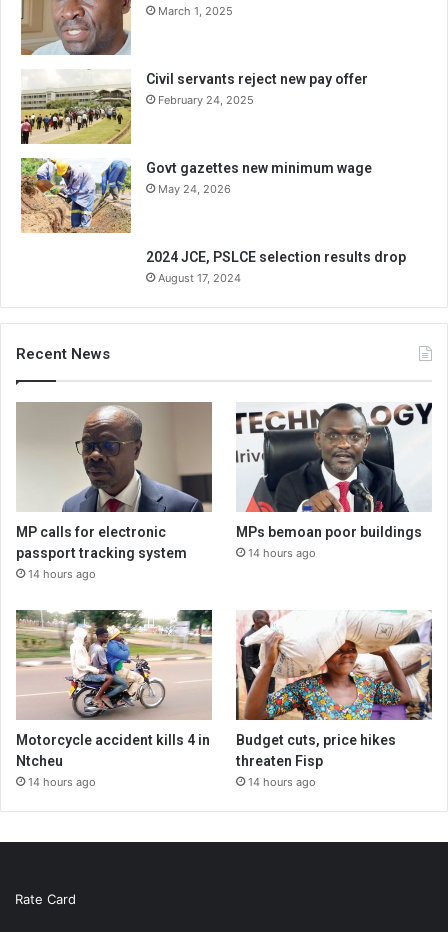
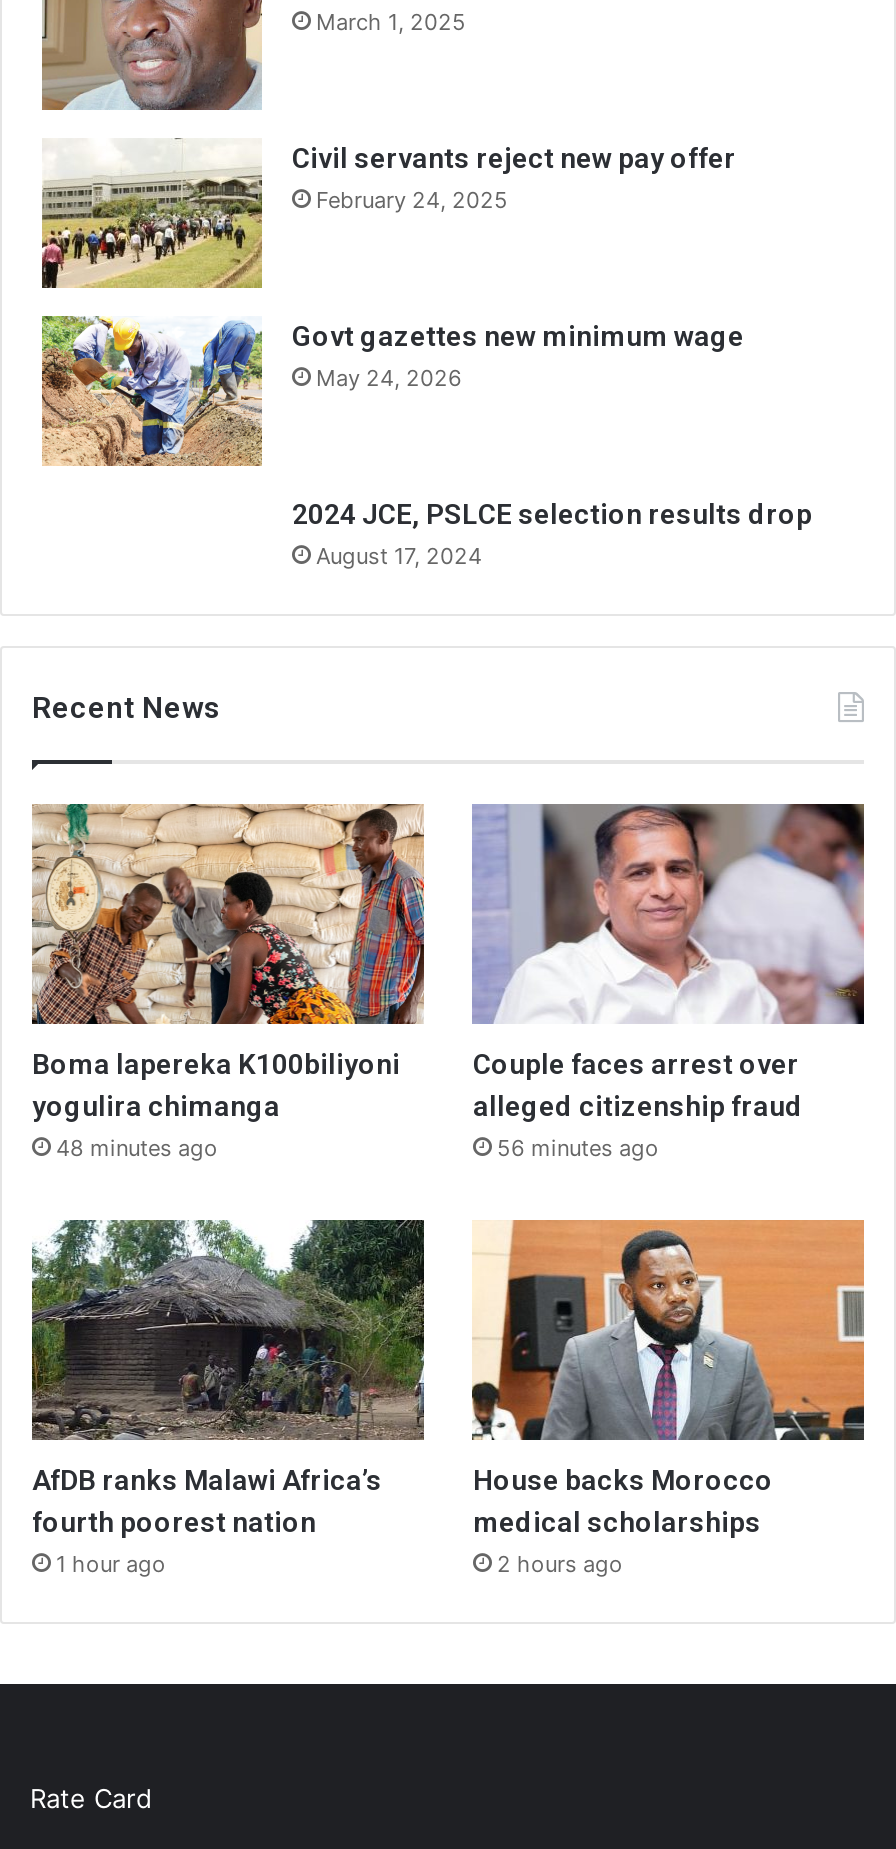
- [image]
- MP calls for electronic
- passport tracking system
- 14 hours ago
+ [image]
+ Boma lapereka K100biliyoni
+ yogulira chimanga
+ 48 minutes ago

- [image]
- MPs bemoan poor buildings
- 14 hours ago
+ [image]
+ Couple faces arrest over
+ alleged citizenship fraud
+ 56 minutes ago

- [image]
- Motorcycle accident kills 4 in
- Ntcheu
- 14 hours ago
+ [image]
+ AfDB ranks Malawi Africa’s
+ fourth poorest nation
+ 1 hour ago

- [image]
- Budget cuts, price hikes
- threaten Fisp
- 14 hours ago
+ [image]
+ House backs Morocco
+ medical scholarships
+ 2 hours ago
